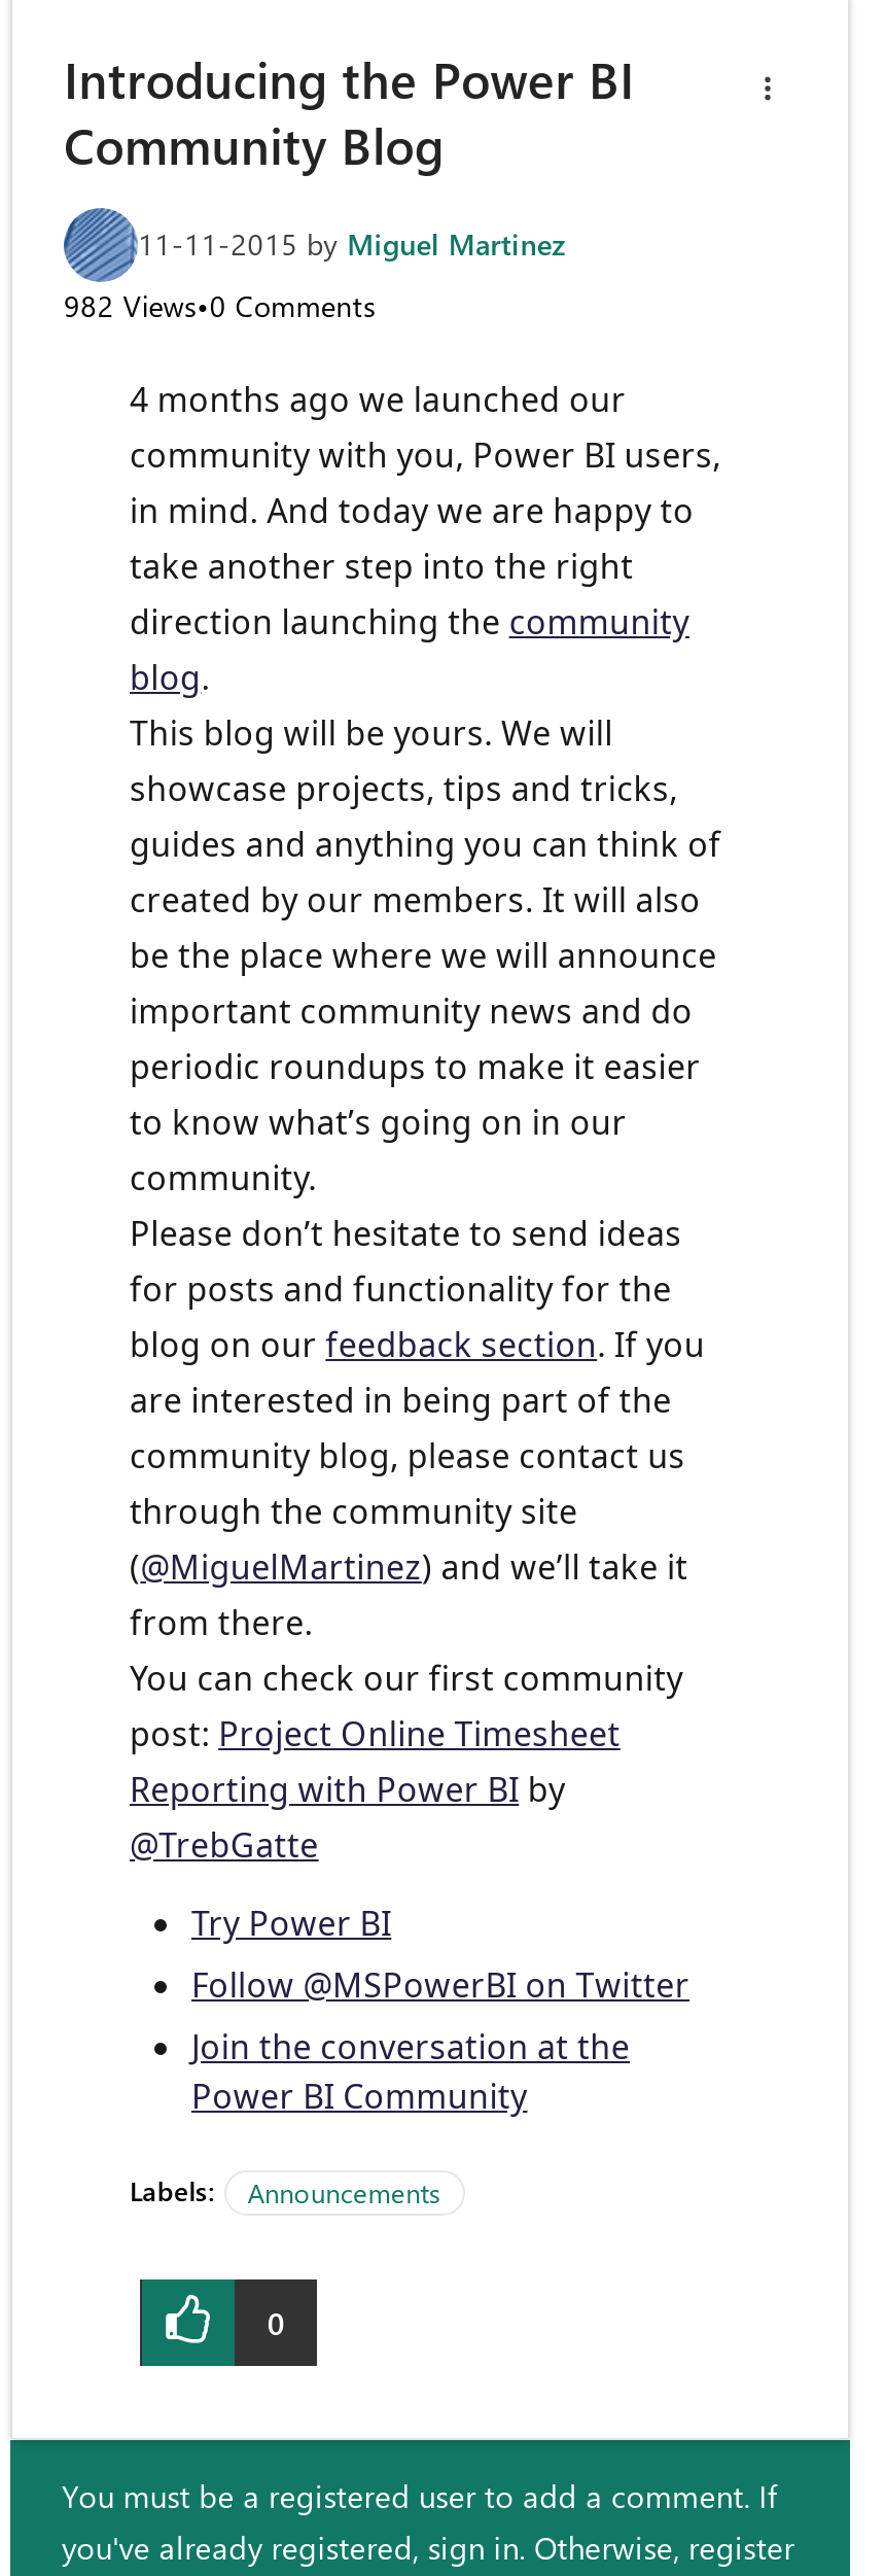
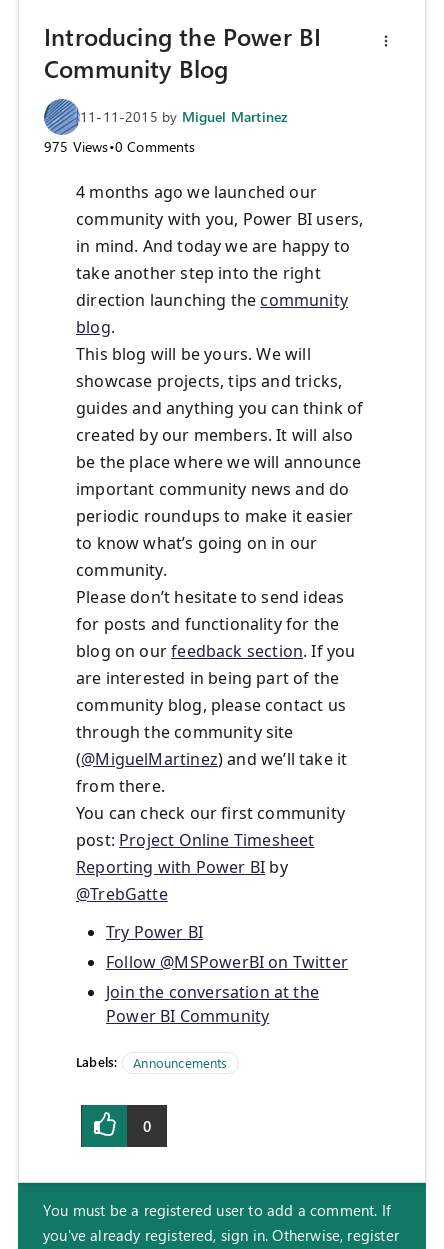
- 982 Views•0 Comments
+ 975 Views•0 Comments
